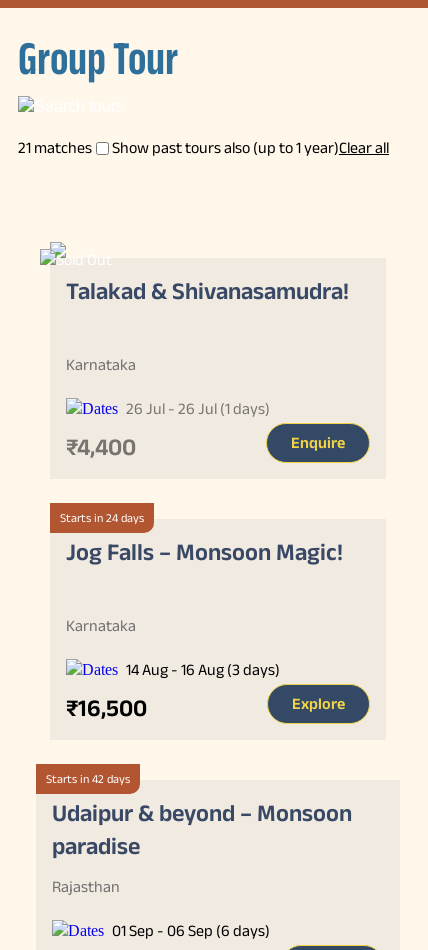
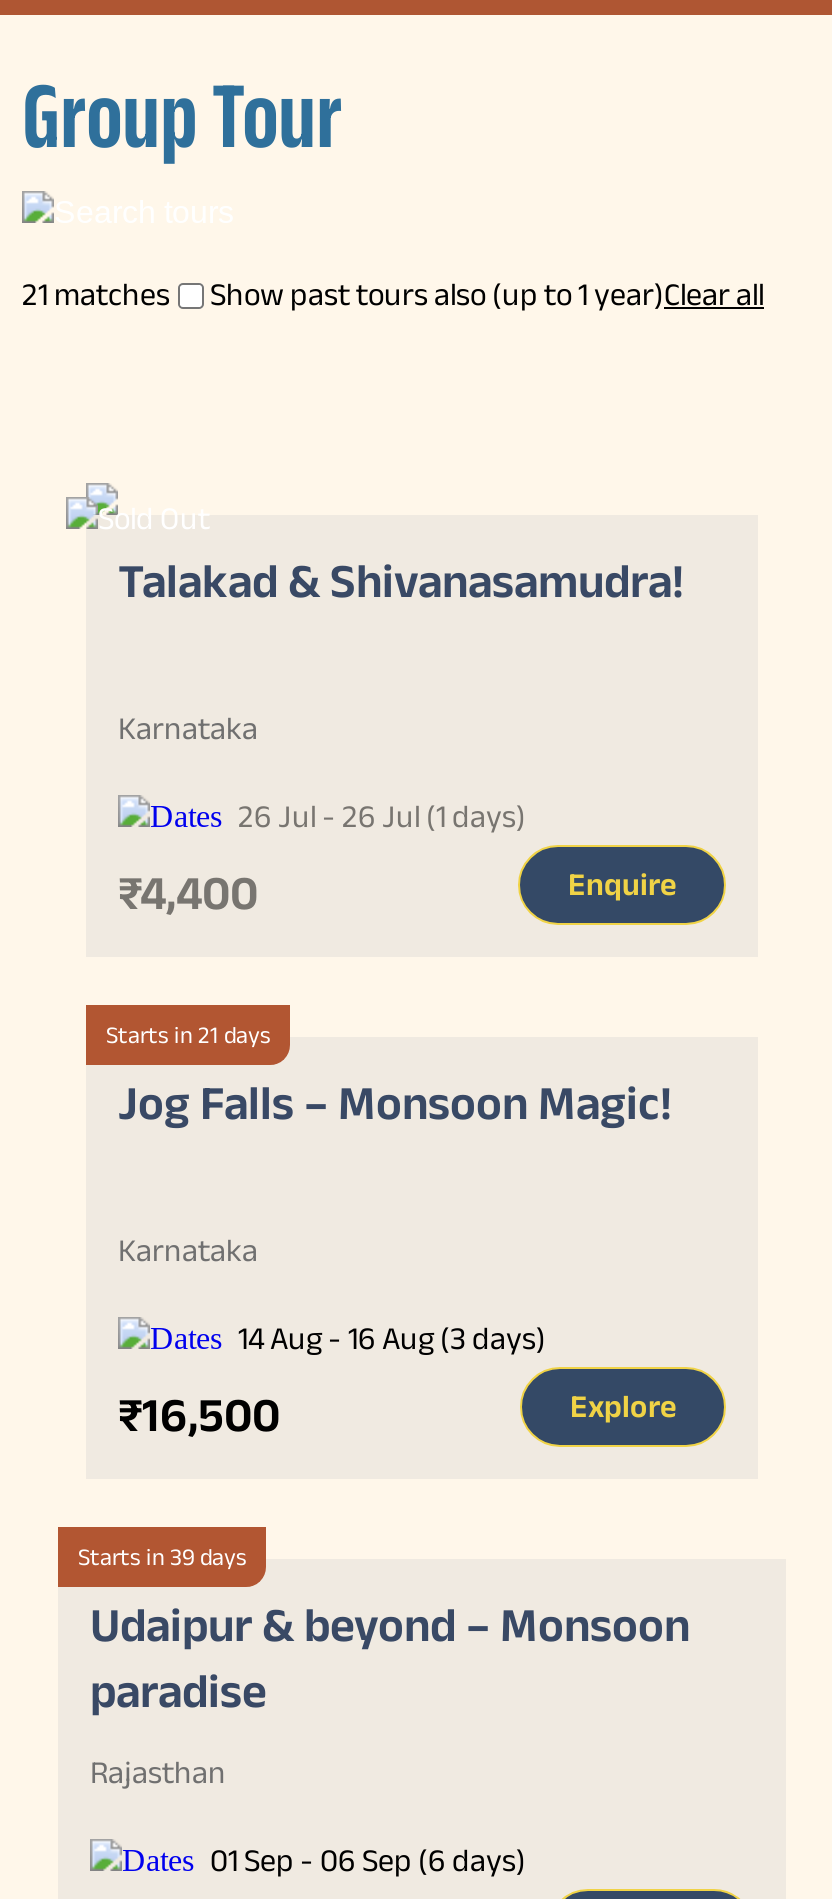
- Starts in 24 days
+ Starts in 21 days

- Starts in 42 days
+ Starts in 39 days
